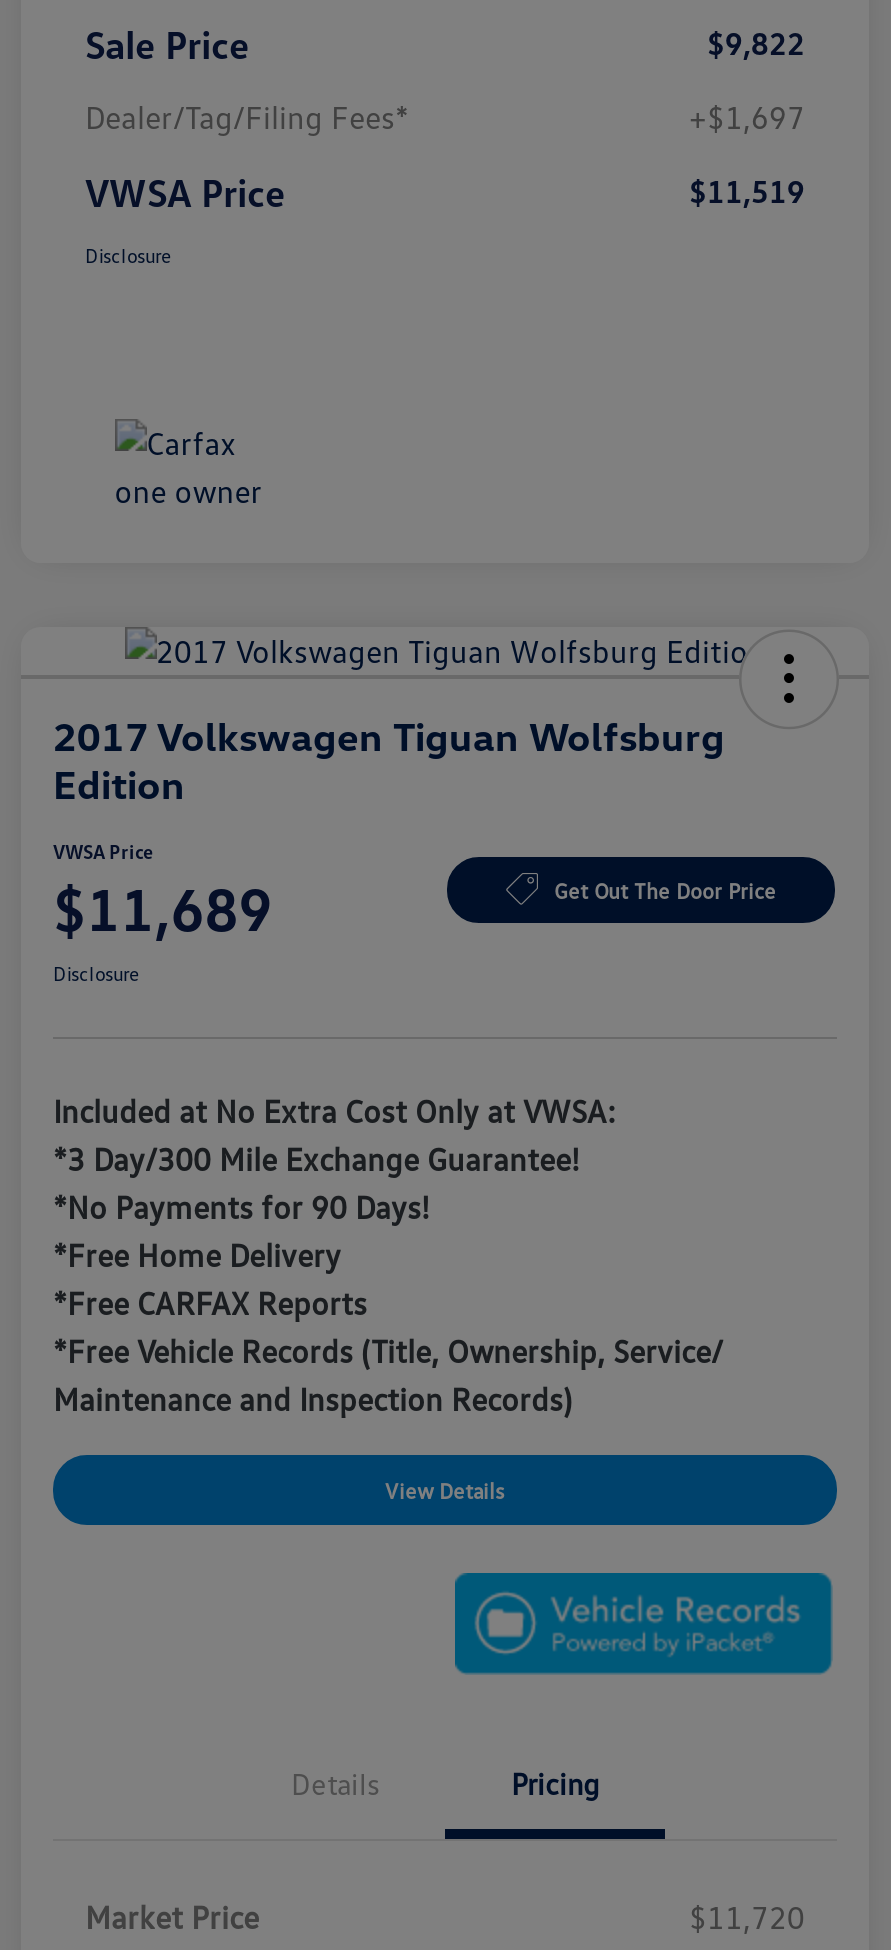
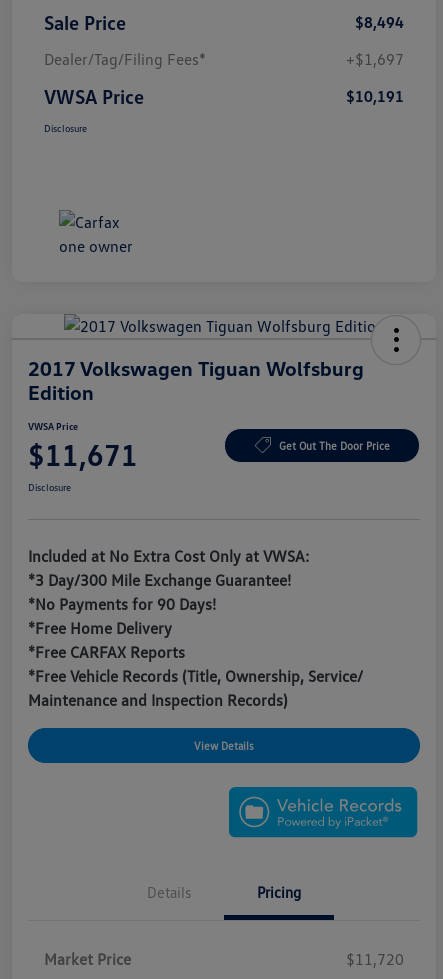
- $9,822
+ $8,494

- $11,519
+ $10,191

- $11,689
+ $11,671
